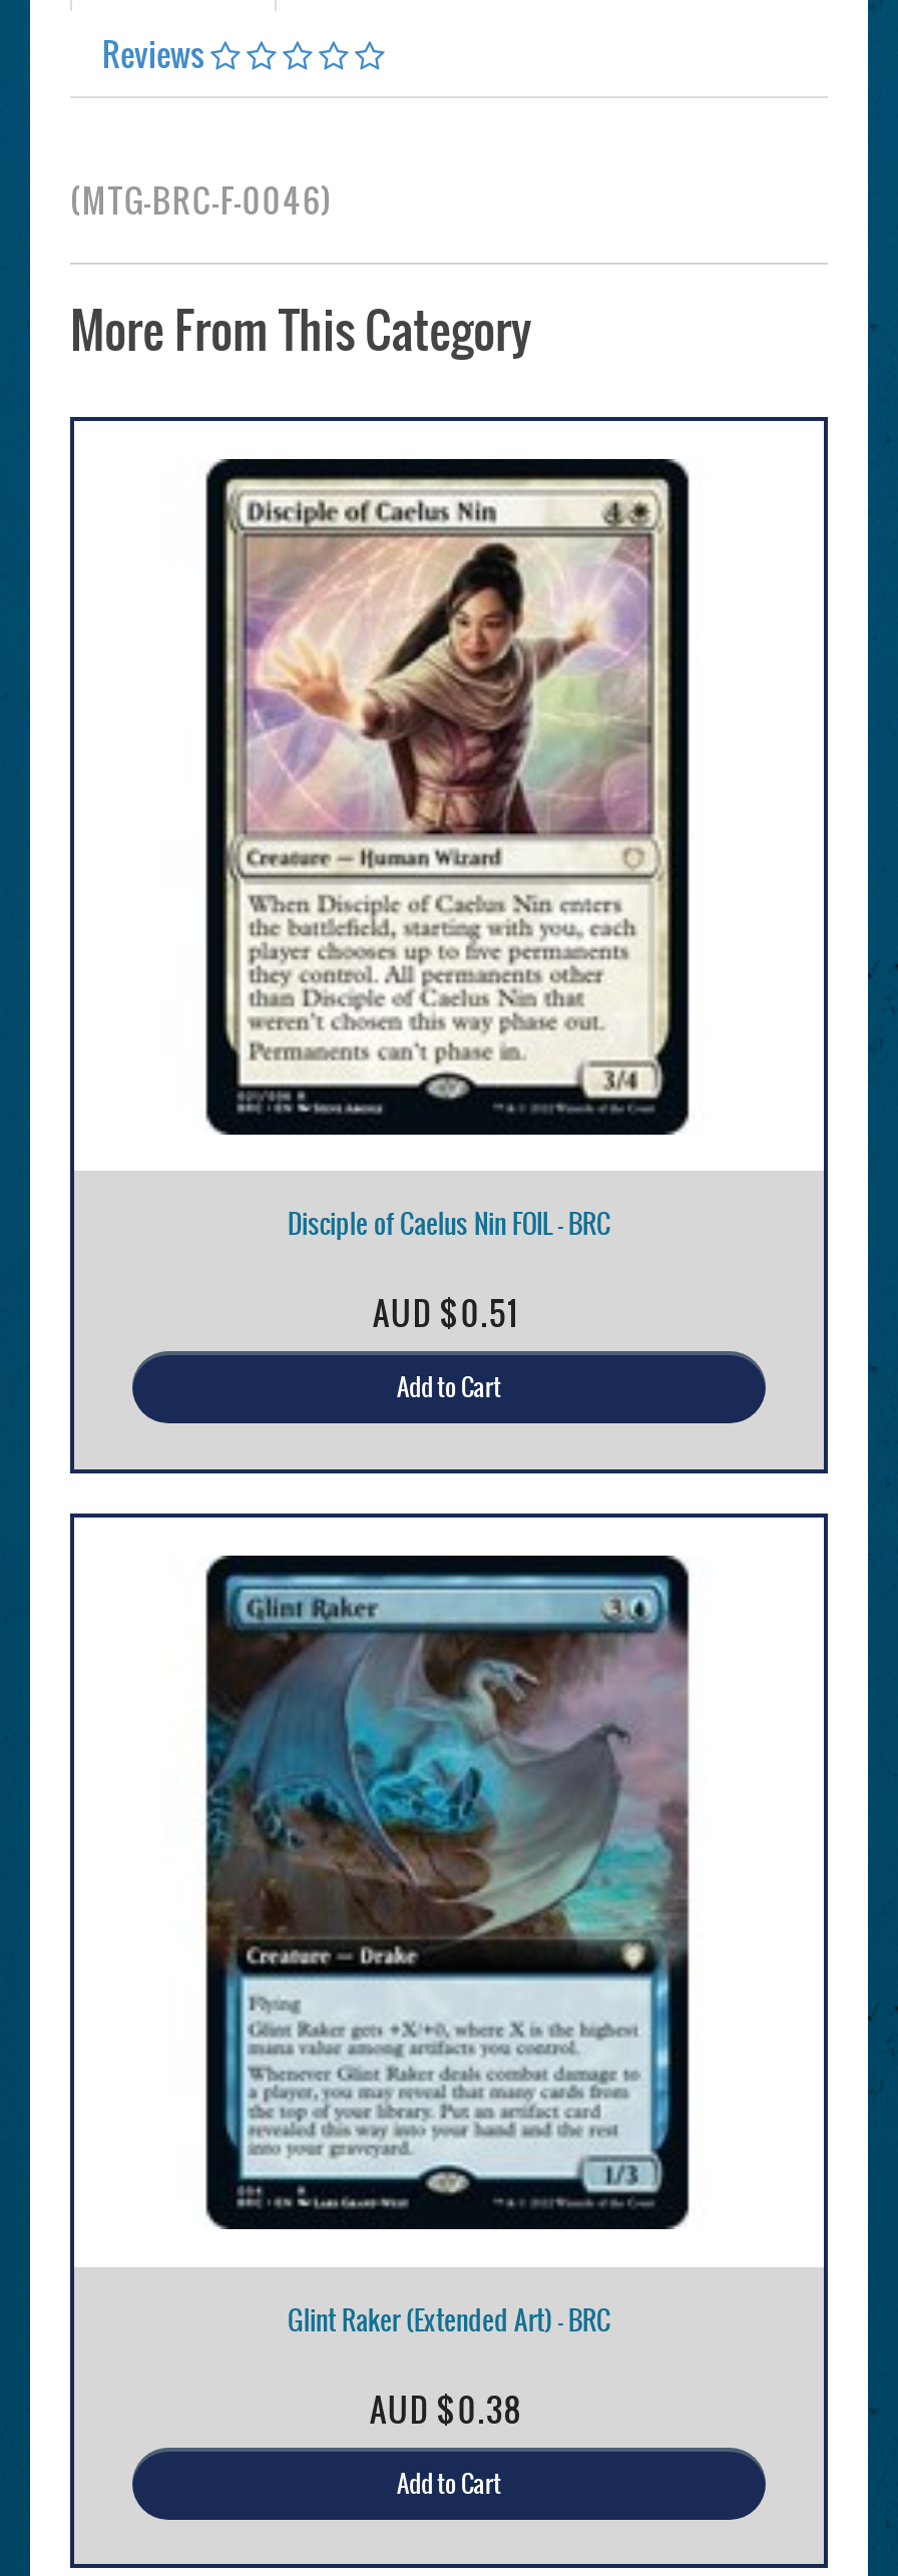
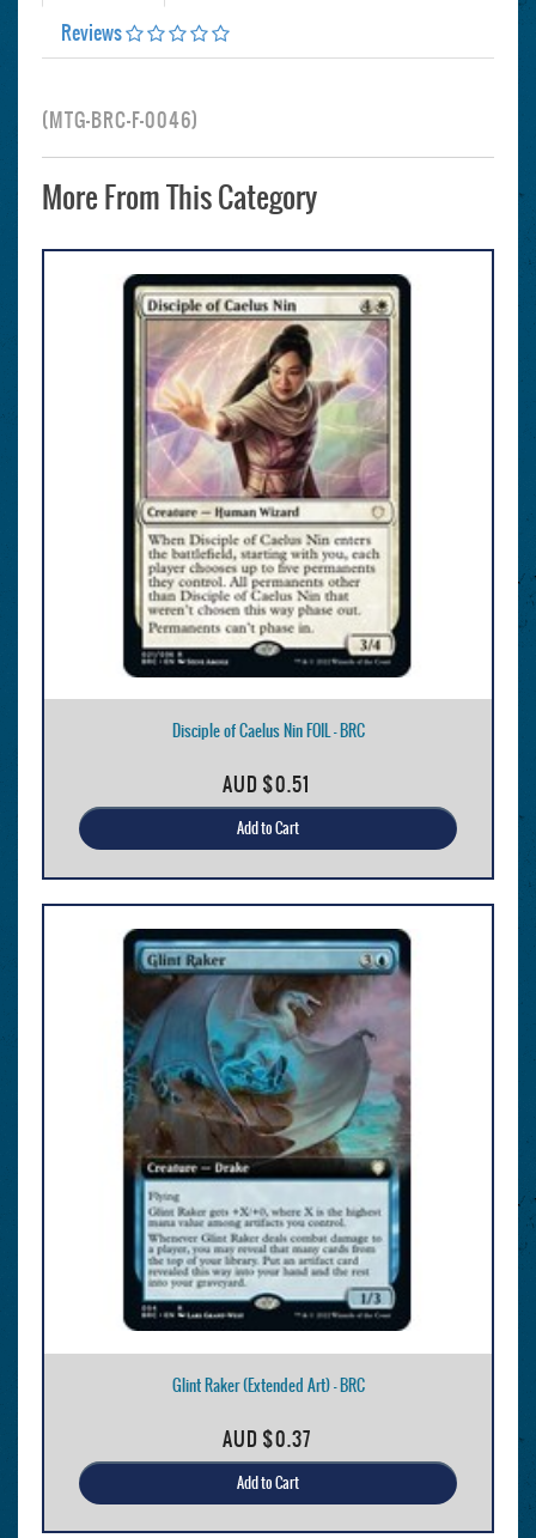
- AUD $0.38
+ AUD $0.37
